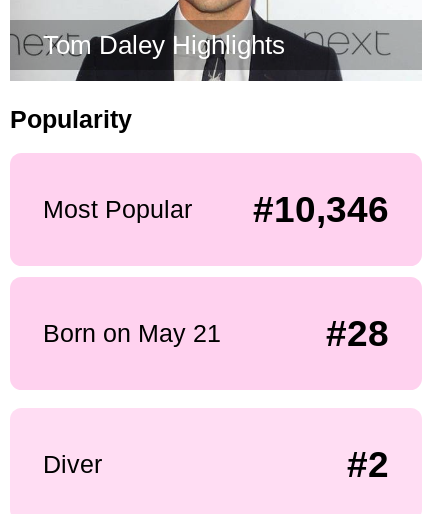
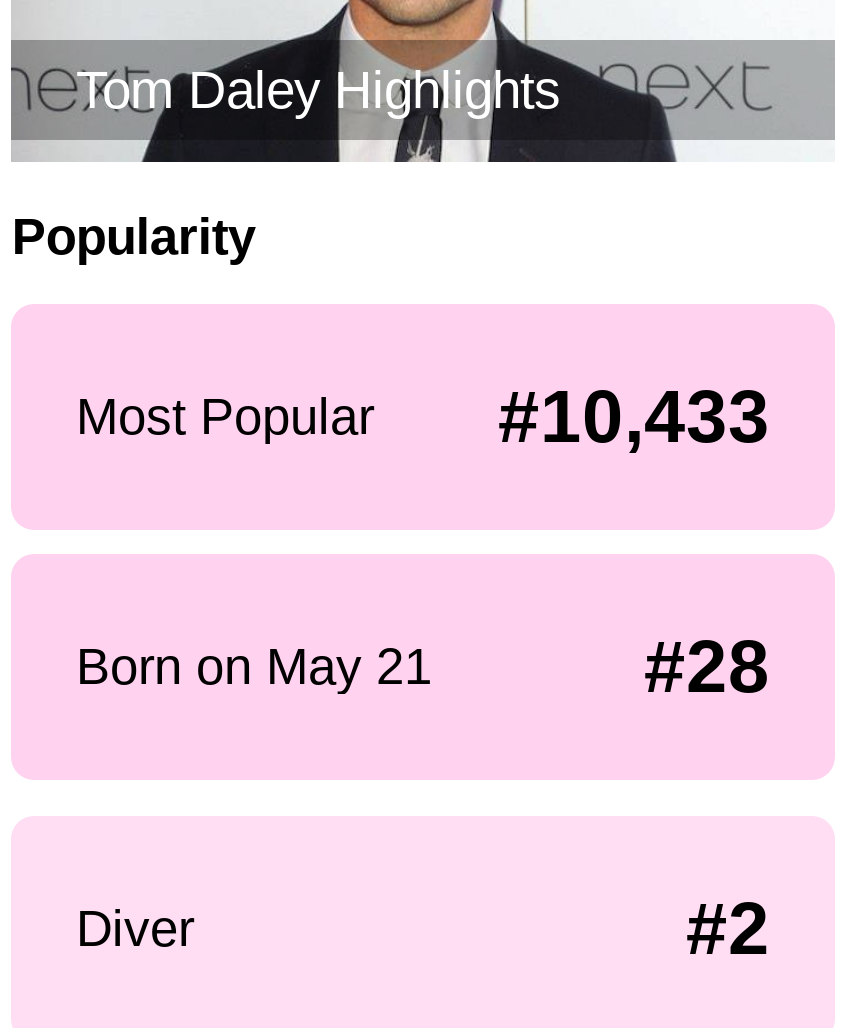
- #10,346
+ #10,433
